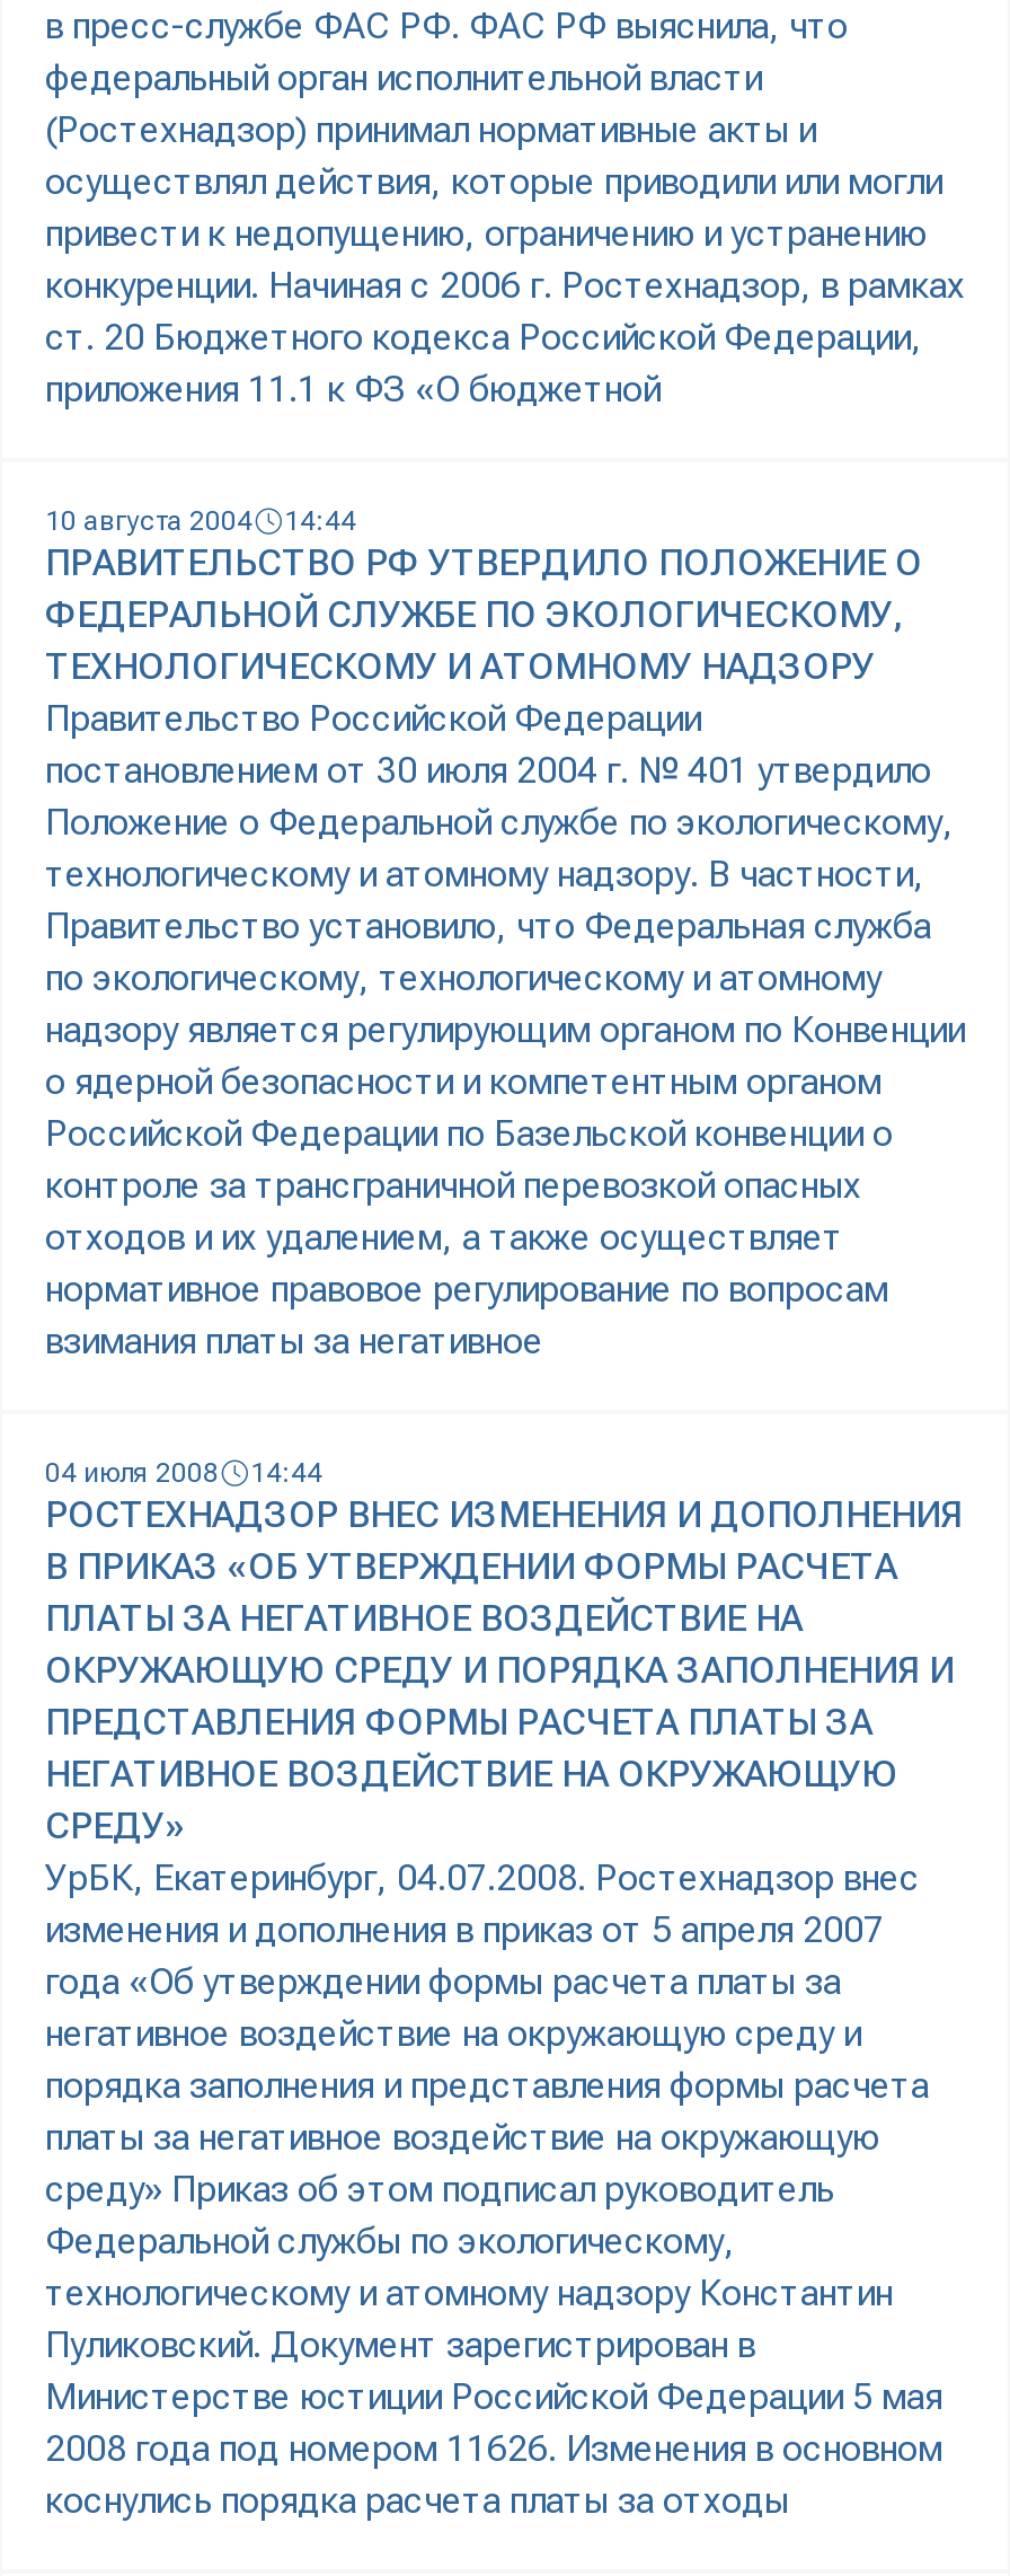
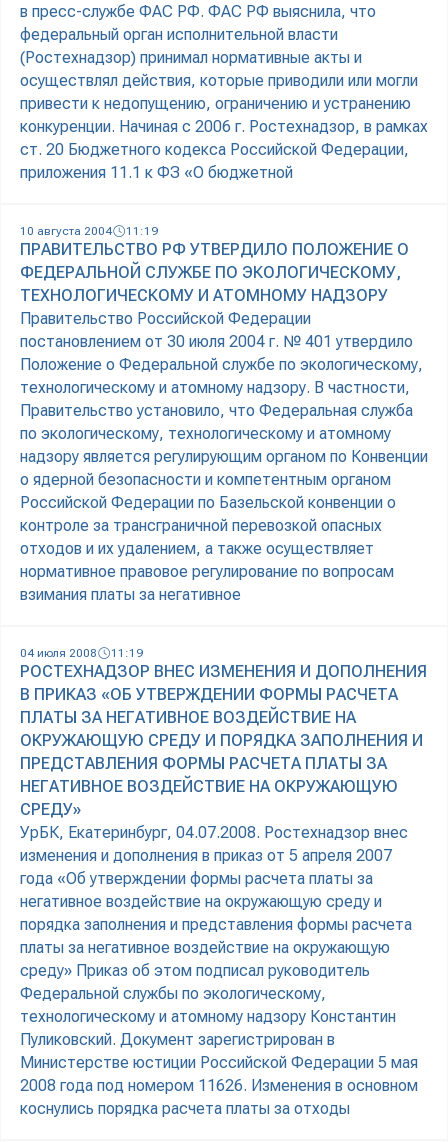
- 10 августа 2004 14:44
+ 10 августа 2004 11:19

- 04 июля 2008 14:44
+ 04 июля 2008 11:19
